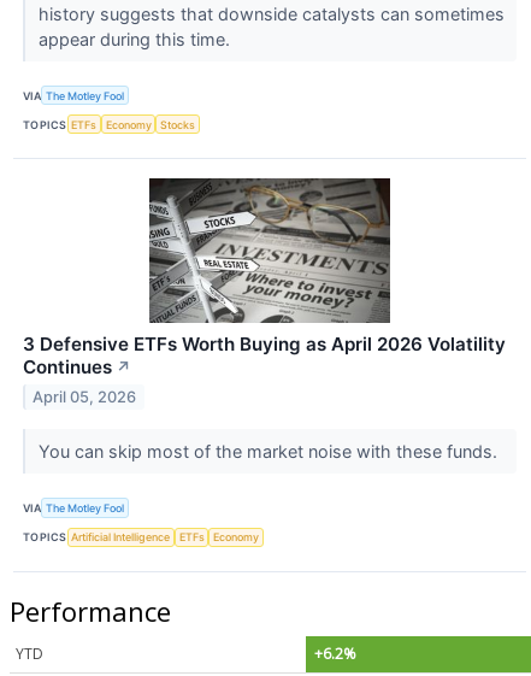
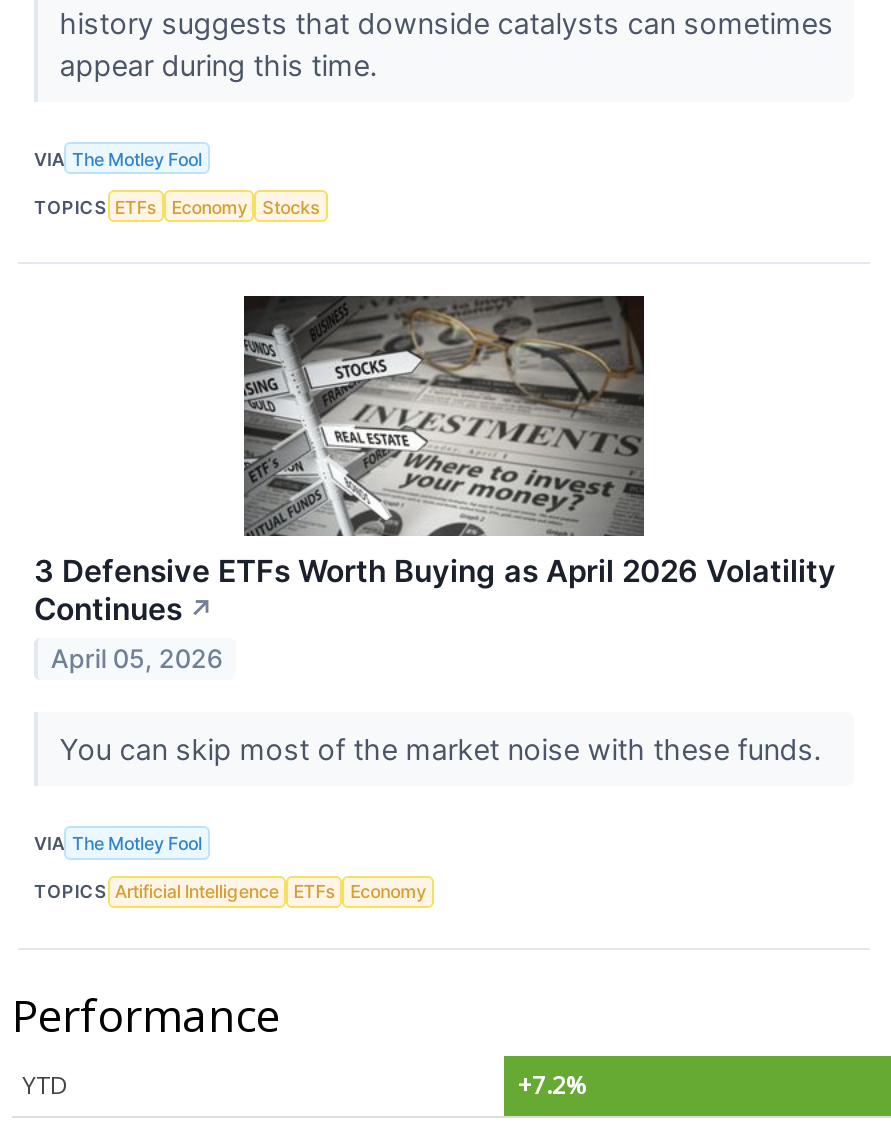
- +6.2%
+ +7.2%
